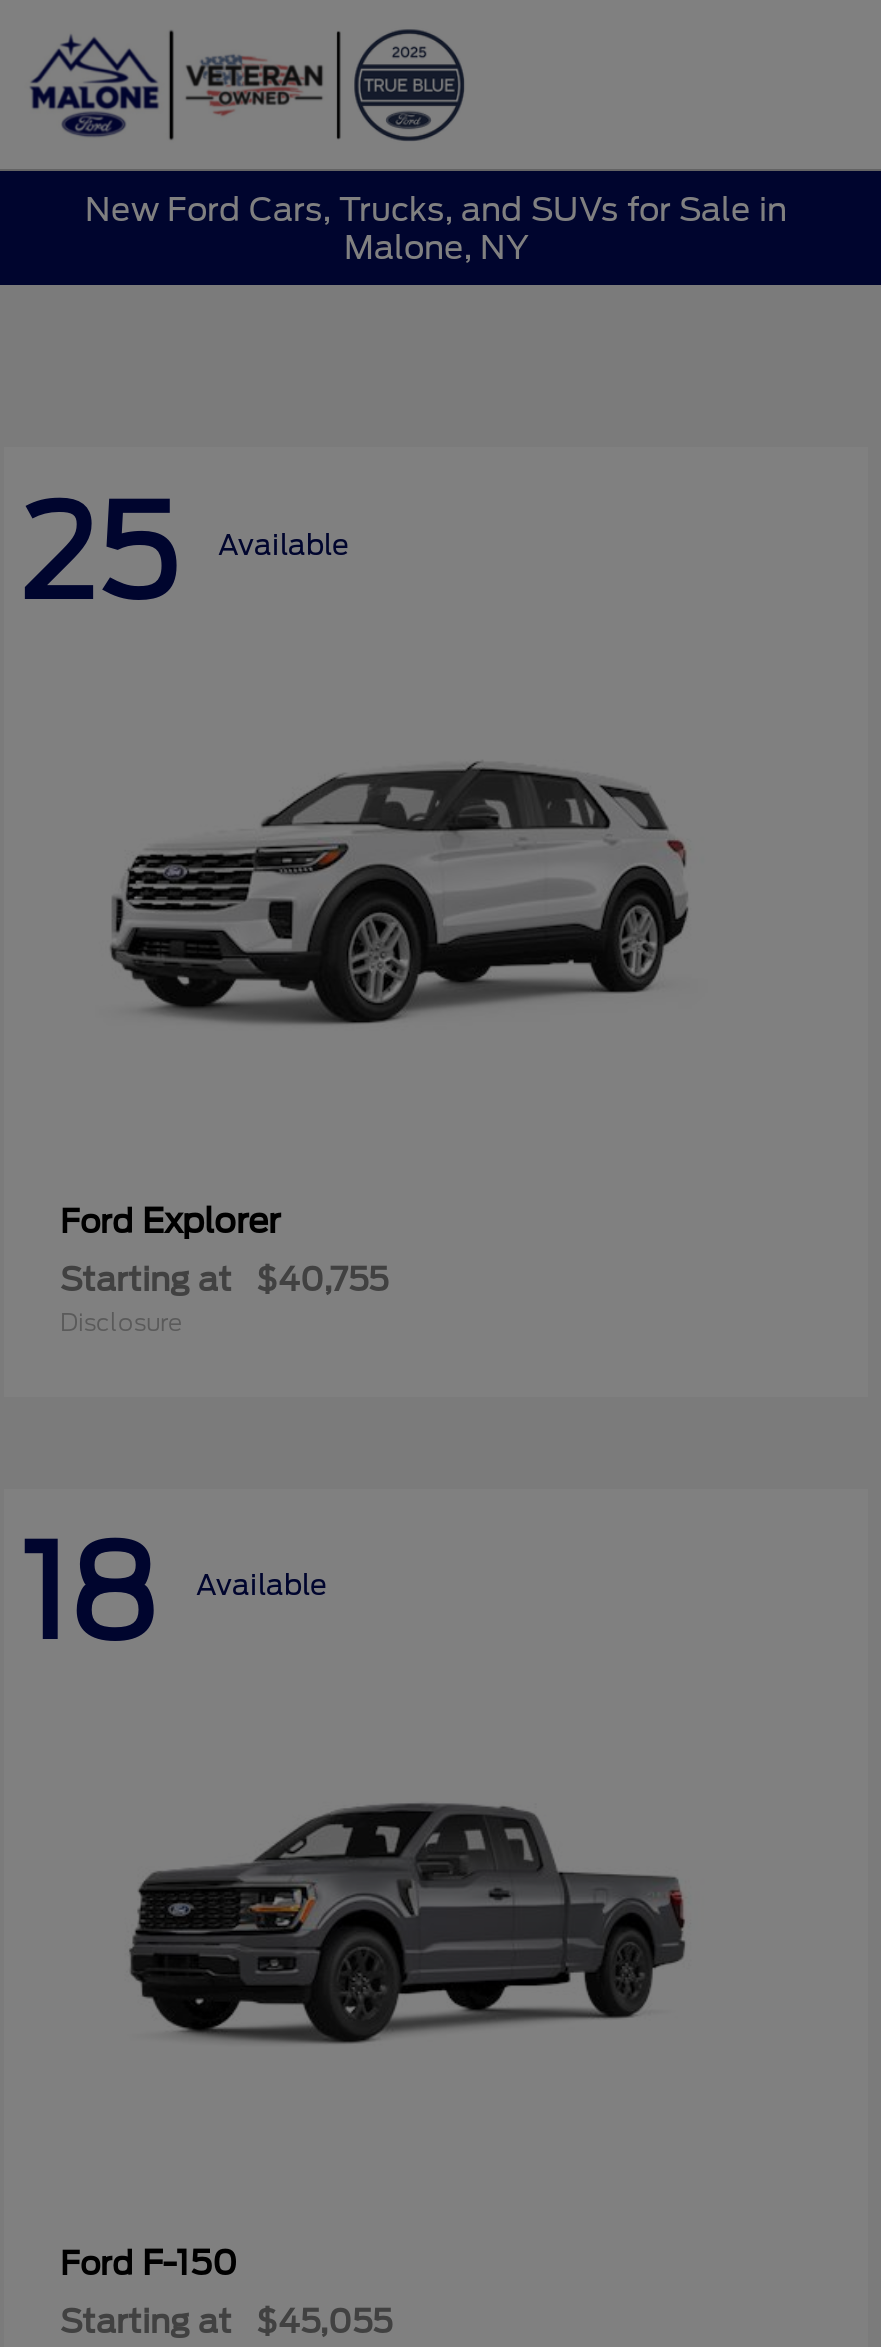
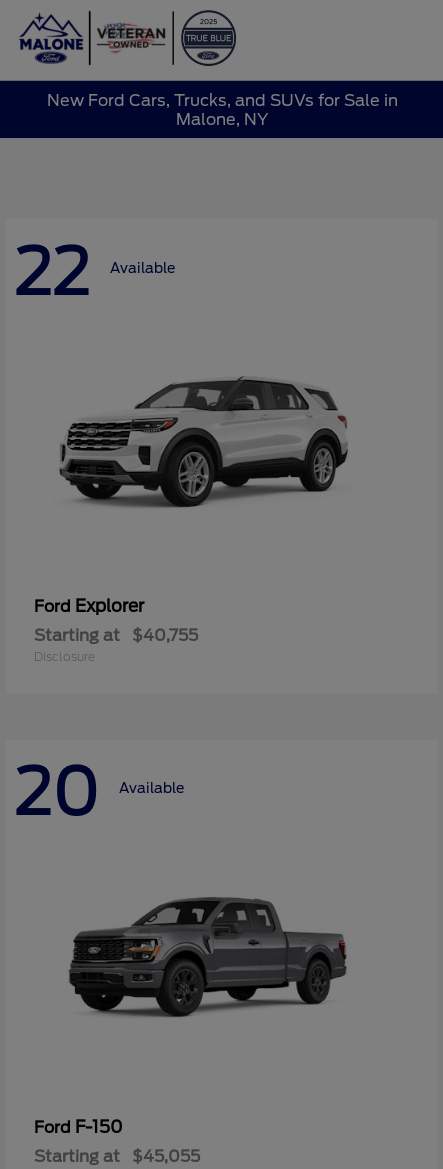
- 25 Available
+ 22 Available

- 18 Available
+ 20 Available
